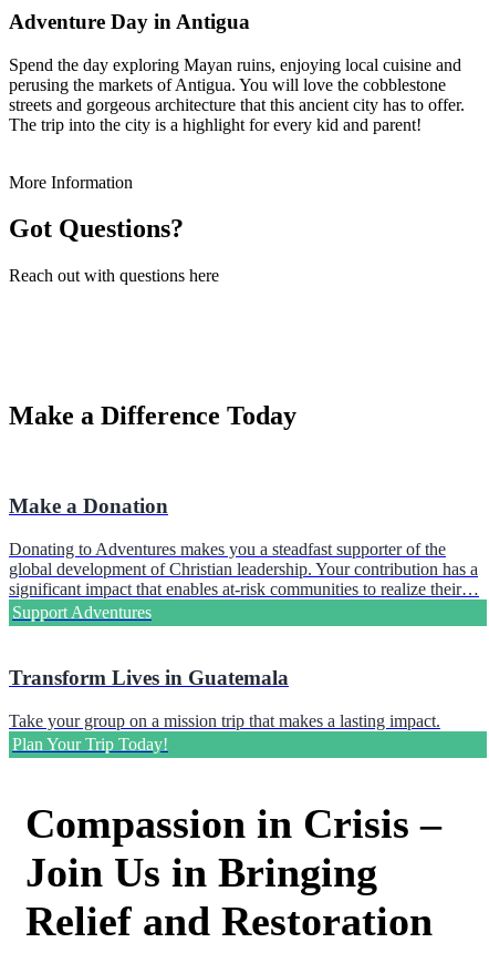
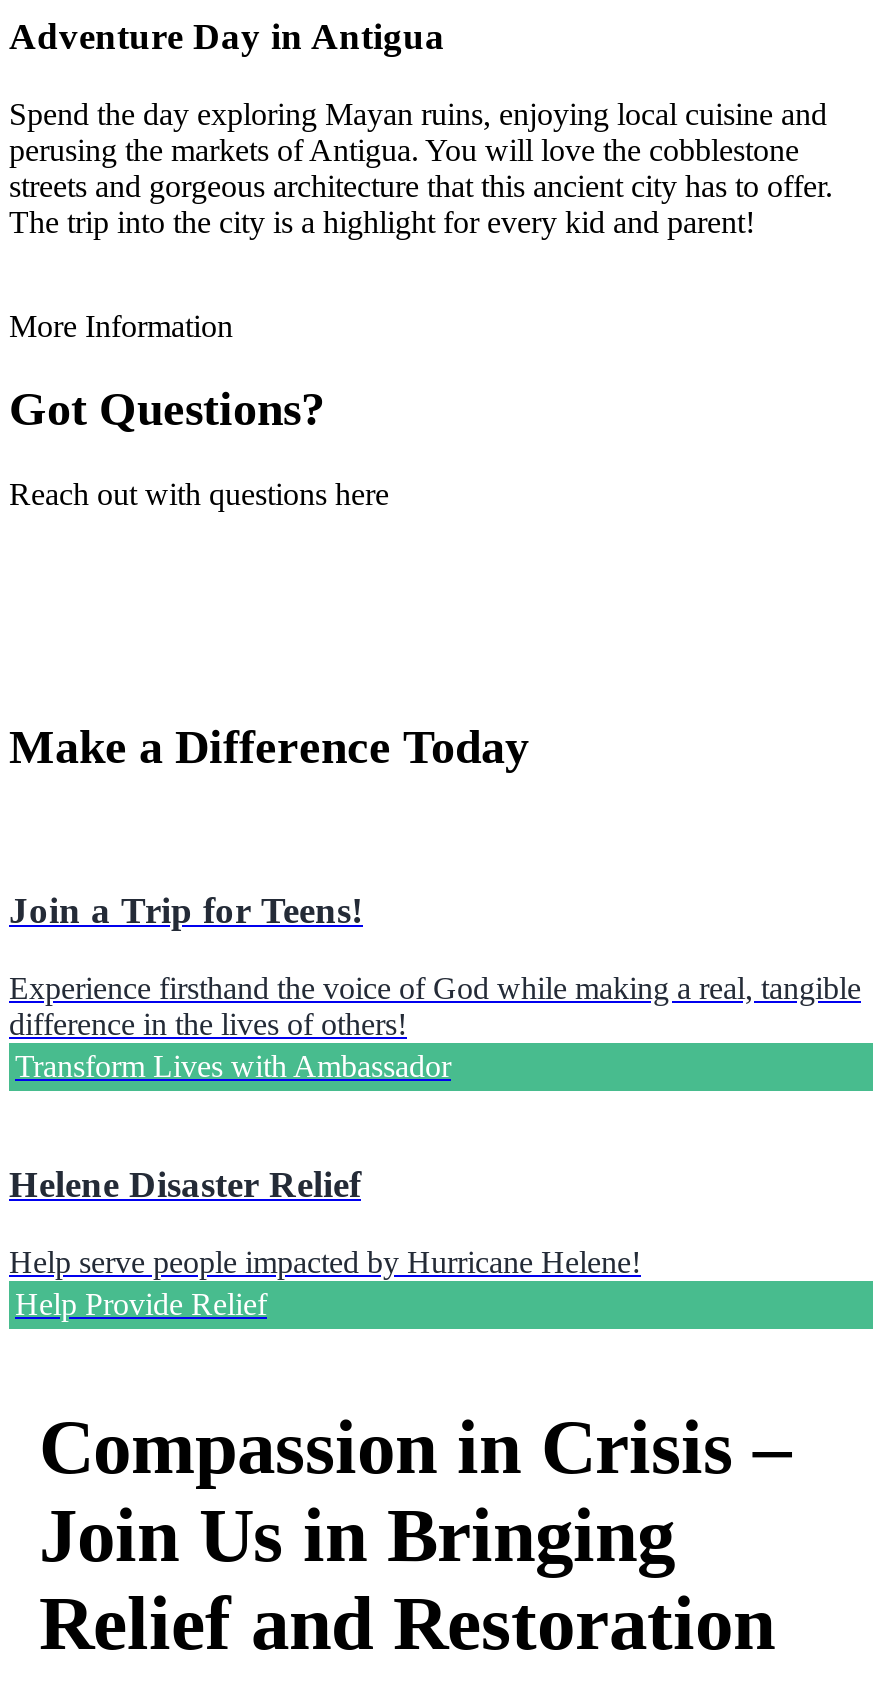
- Make a Donation
+ Join a Trip for Teens!

- Donating to Adventures makes you a steadfast supporter of the
- global development of Christian leadership. Your contribution has a
- significant impact that enables at-risk communities to realize their…
- Support Adventures
+ Experience firsthand the voice of God while making a real, tangible
+ difference in the lives of others!
+ Transform Lives with Ambassador

- Transform Lives in Guatemala
+ Helene Disaster Relief

- Take your group on a mission trip that makes a lasting impact.
- Plan Your Trip Today!
+ Help serve people impacted by Hurricane Helene!
+ Help Provide Relief
